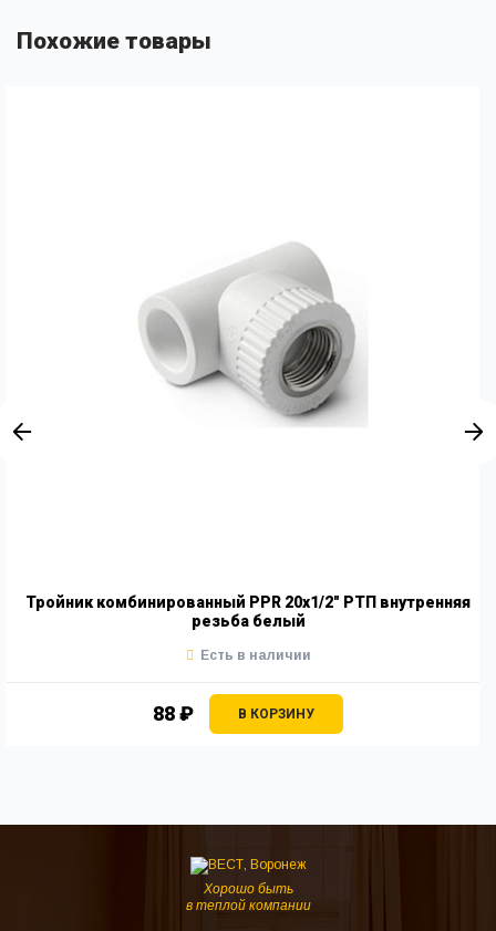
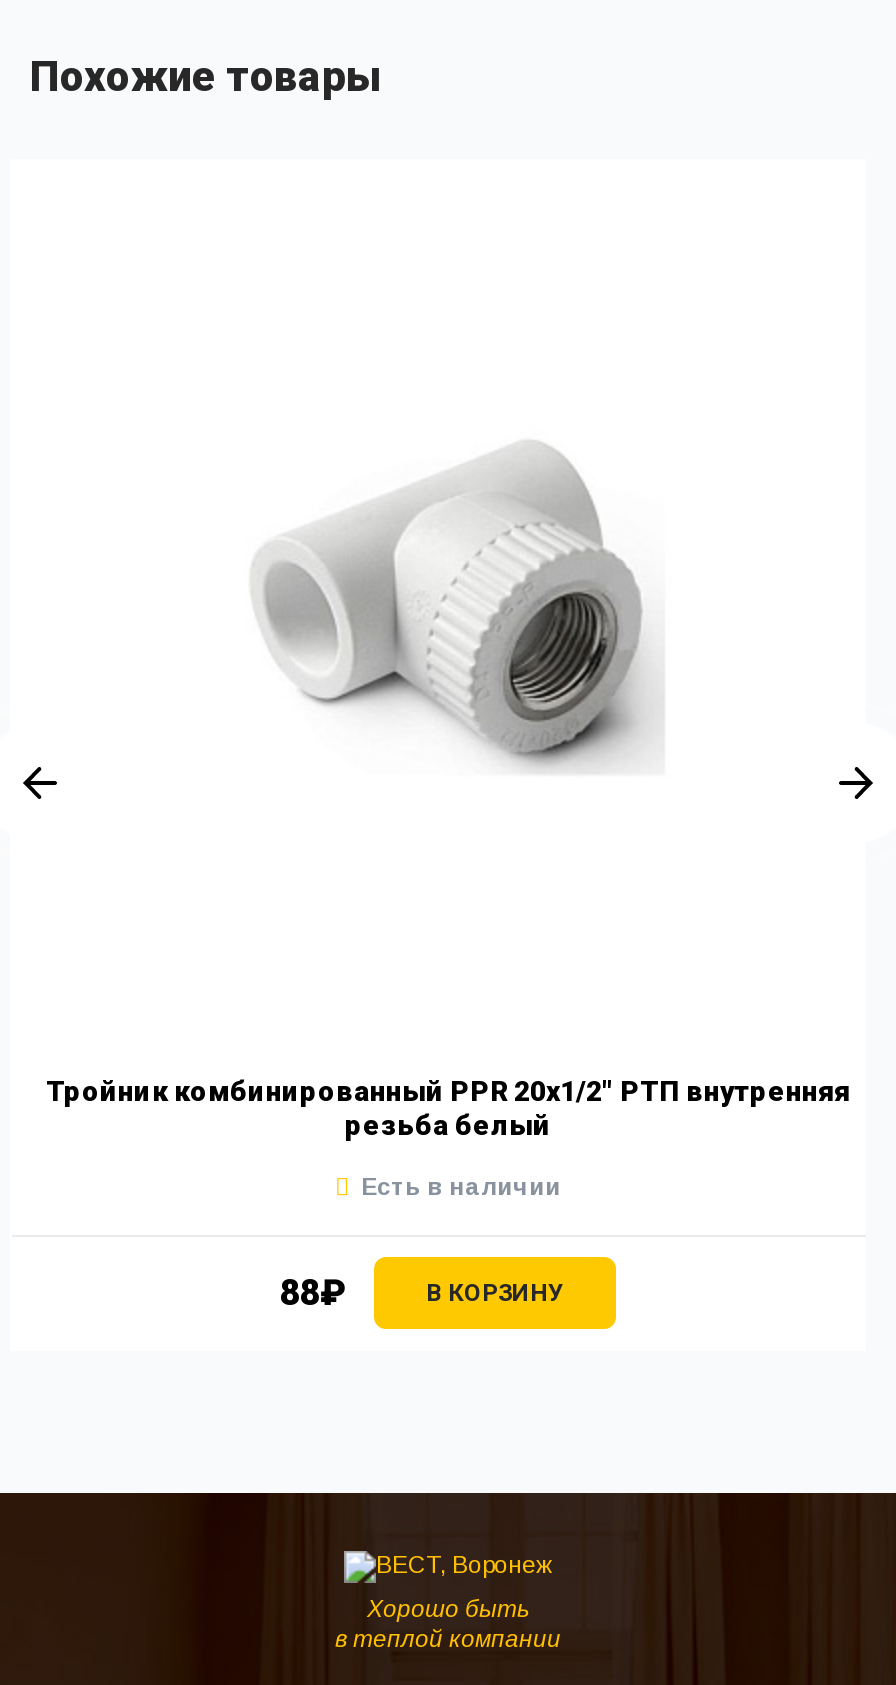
- 88 ₽
+ 88₽
